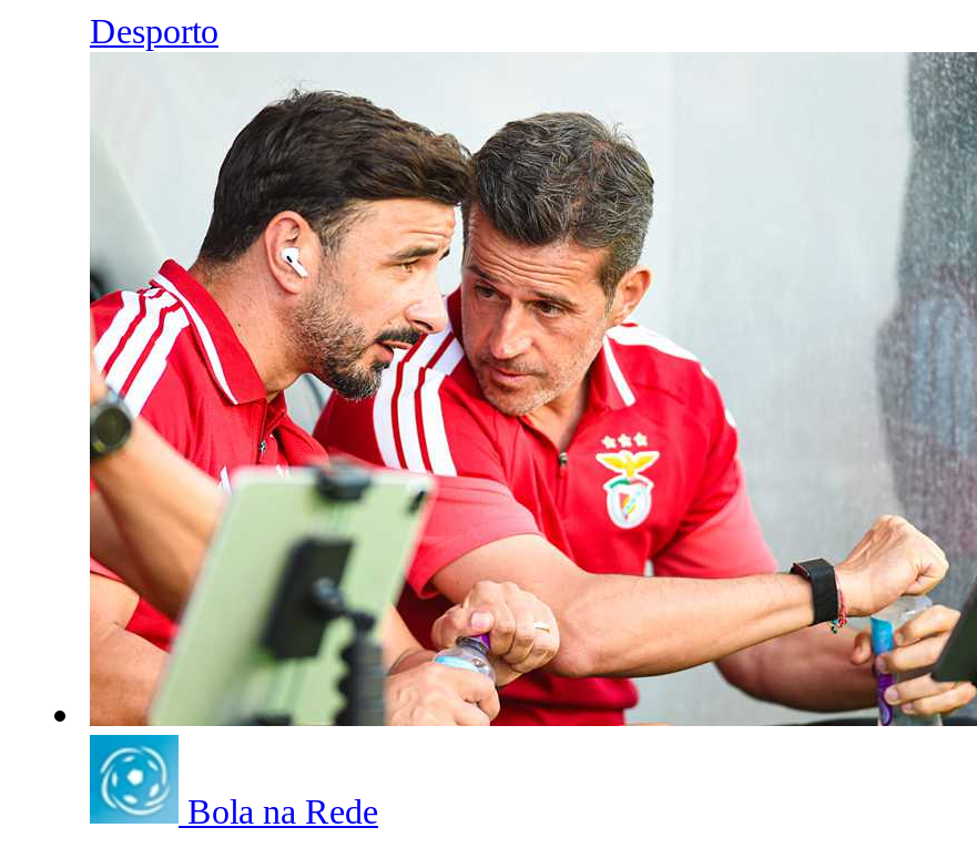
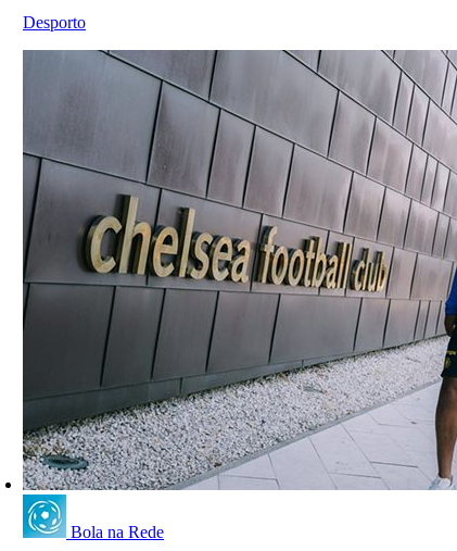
- [image]
+ [image]
